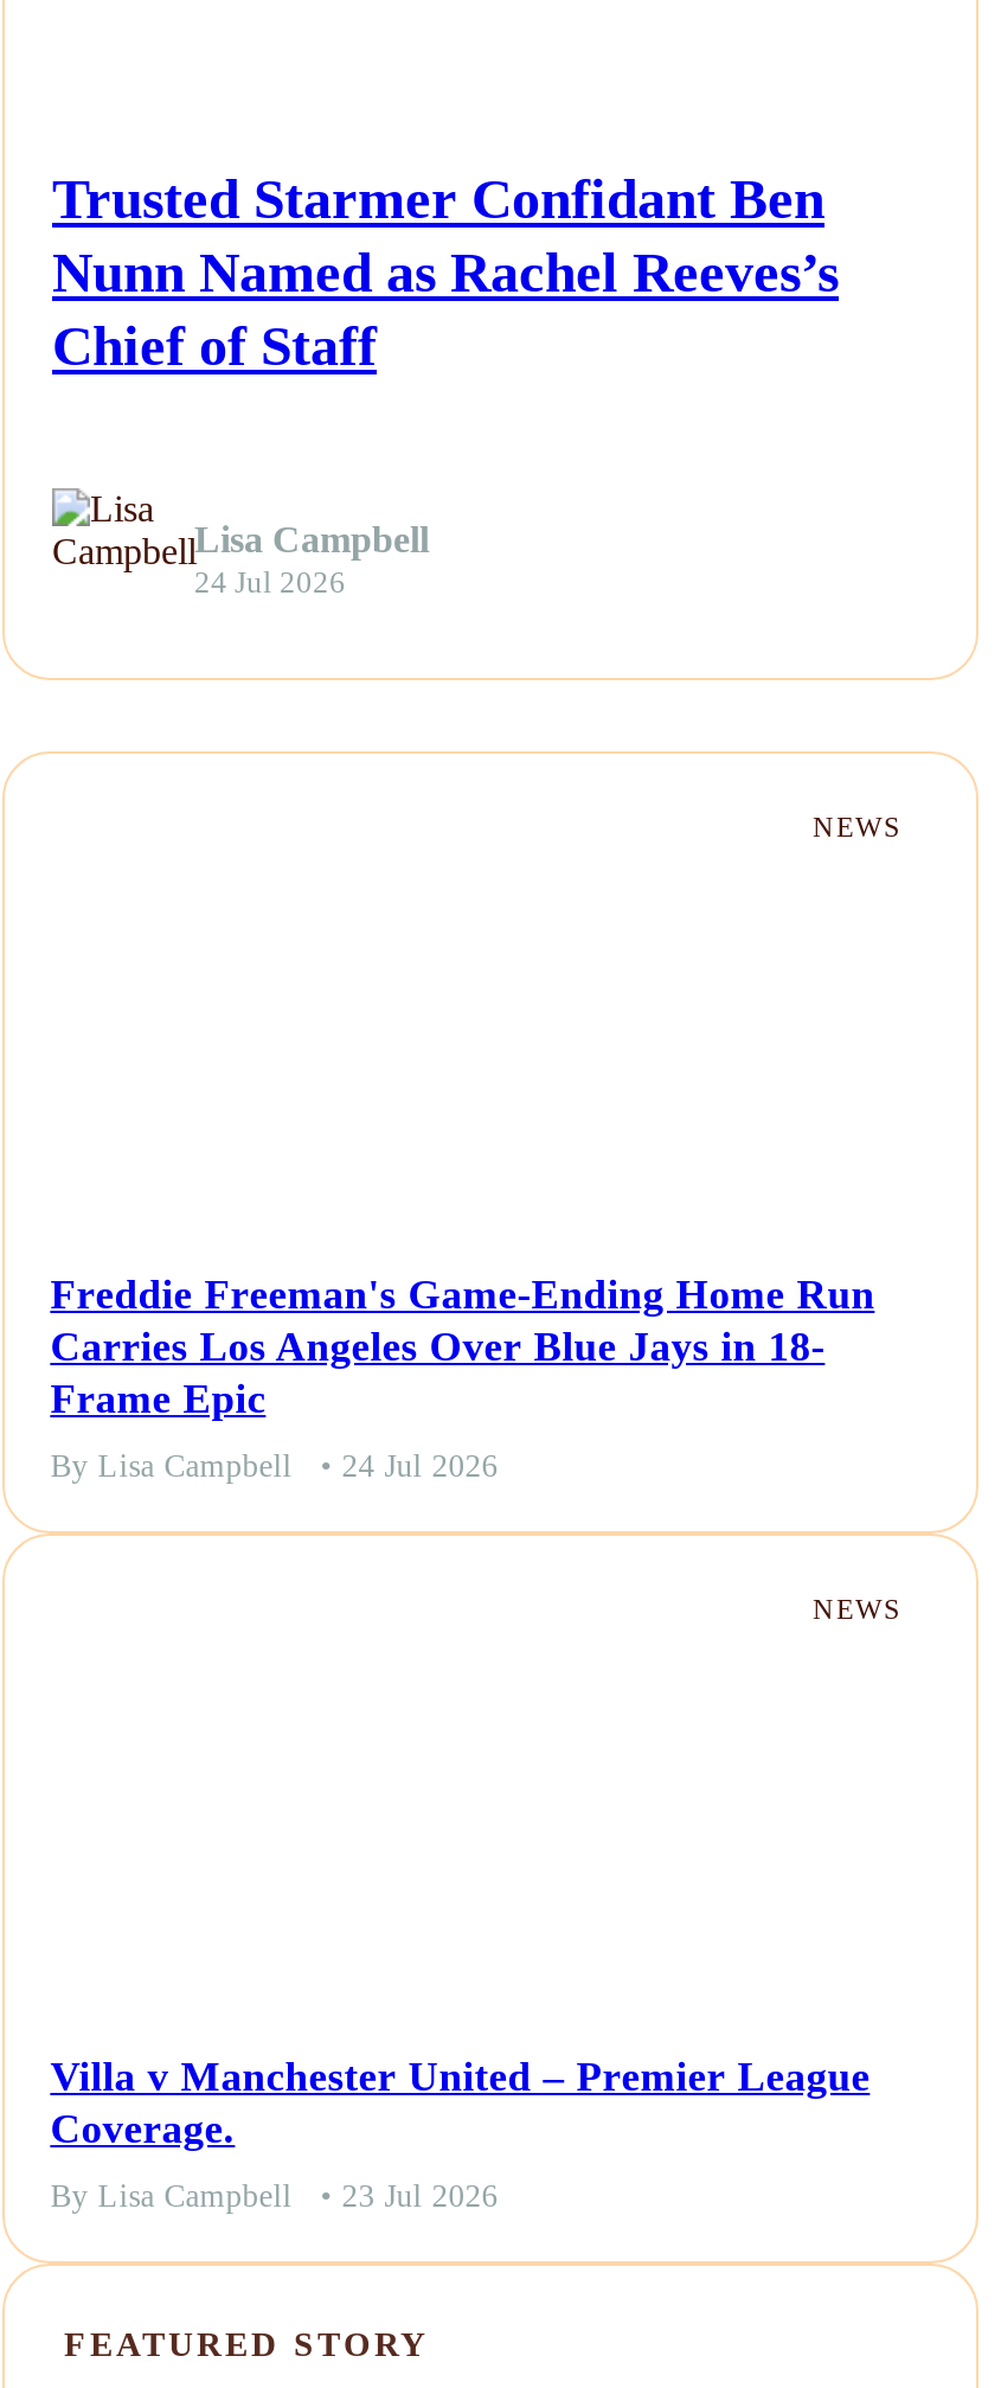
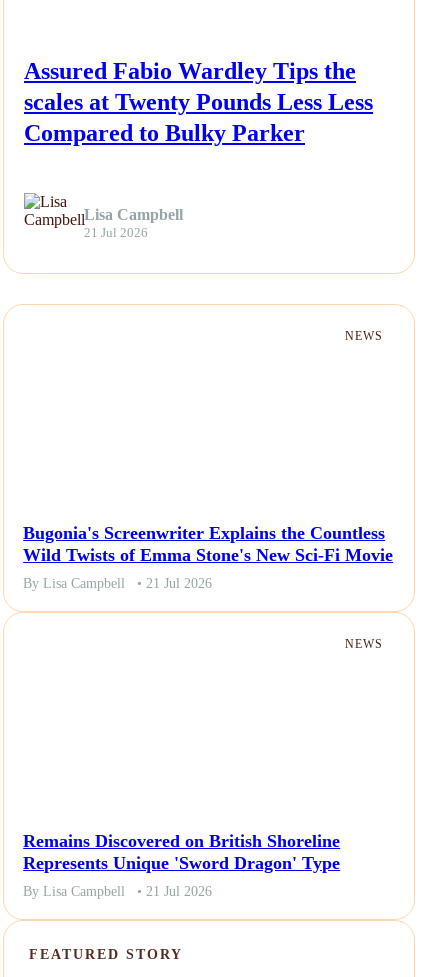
- Trusted Starmer Confidant Ben
- Nunn Named as Rachel Reeves’s
- Chief of Staff
+ Assured Fabio Wardley Tips the
+ scales at Twenty Pounds Less Less
+ Compared to Bulky Parker

- 24 Jul 2026
+ 21 Jul 2026

- Freddie Freeman's Game-Ending Home Run
- Carries Los Angeles Over Blue Jays in 18-
- Frame Epic
+ Bugonia's Screenwriter Explains the Countless
+ Wild Twists of Emma Stone's New Sci-Fi Movie

- By Lisa Campbell • 24 Jul 2026
+ By Lisa Campbell • 21 Jul 2026

- Villa v Manchester United – Premier League
- Coverage.
+ Remains Discovered on British Shoreline
+ Represents Unique 'Sword Dragon' Type

- By Lisa Campbell • 23 Jul 2026
+ By Lisa Campbell • 21 Jul 2026
